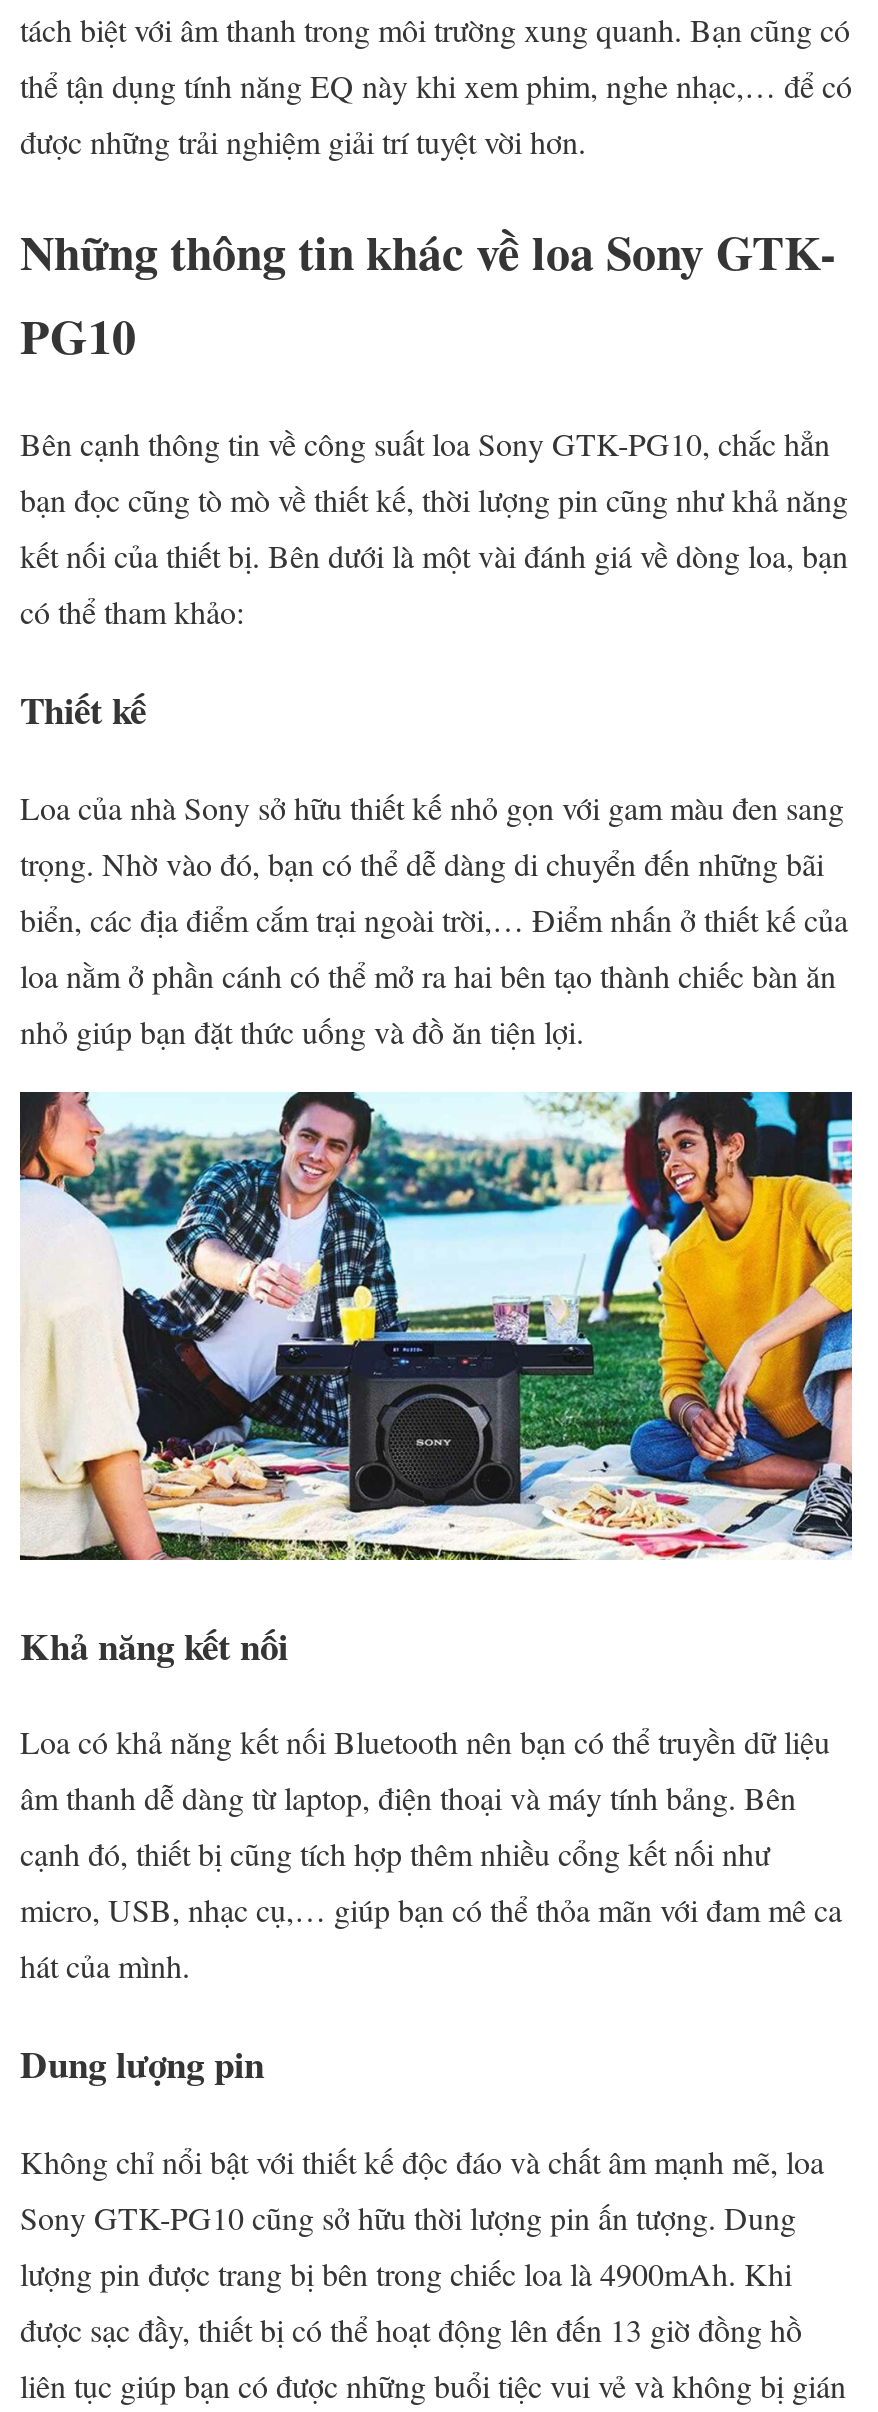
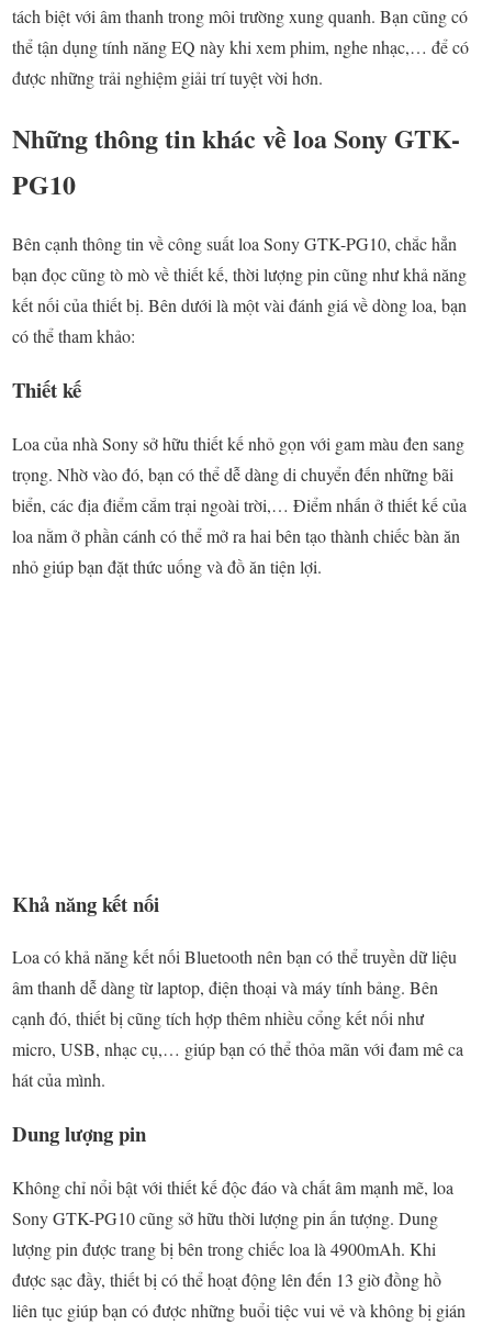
- [image]
